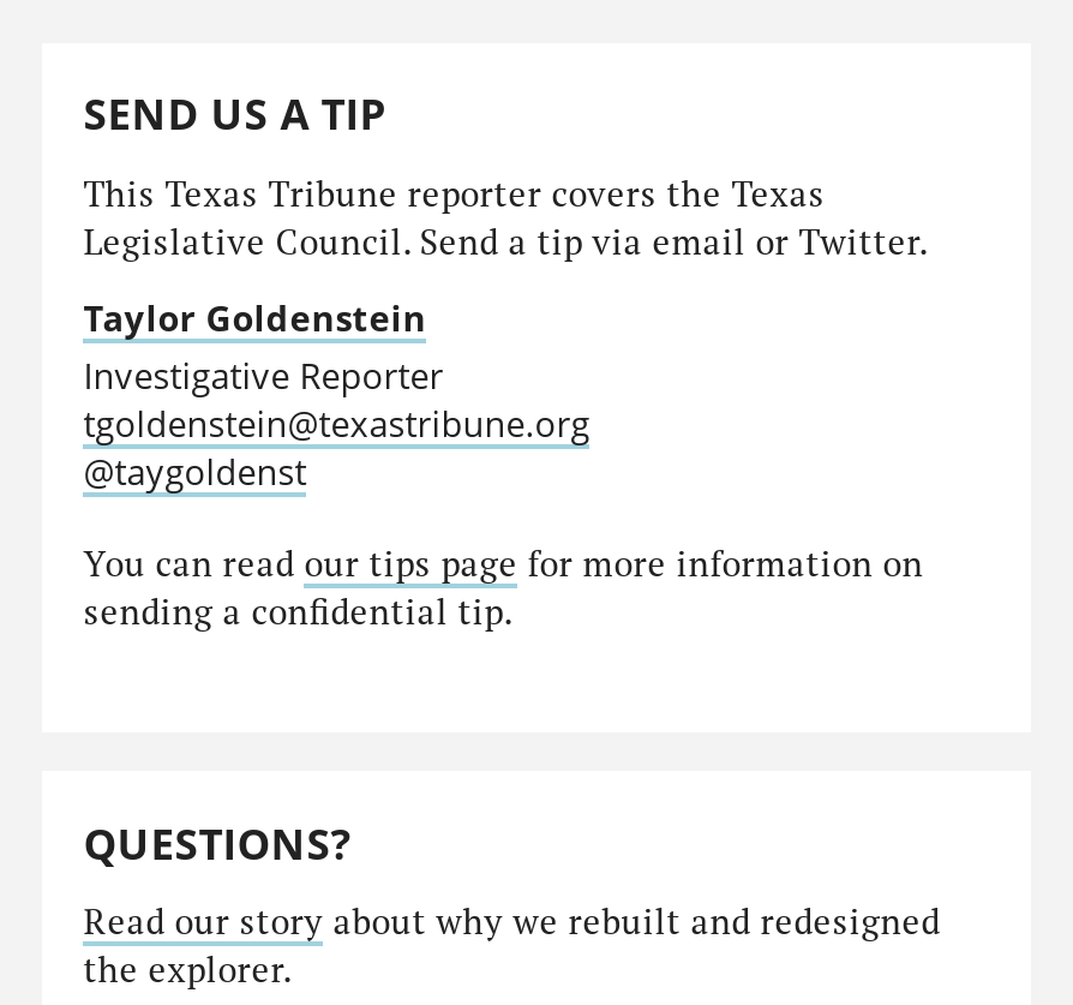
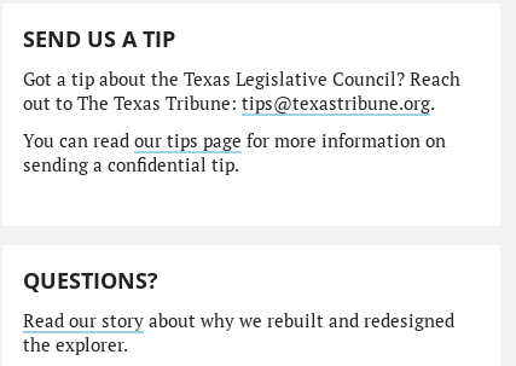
- This Texas Tribune reporter covers the Texas
- Legislative Council. Send a tip via email or Twitter.
- Taylor Goldenstein
- Investigative Reporter
- tgoldenstein@texastribune.org
- @taygoldenst
+ Got a tip about the Texas Legislative Council? Reach
+ out to The Texas Tribune: tips@texastribune.org.
